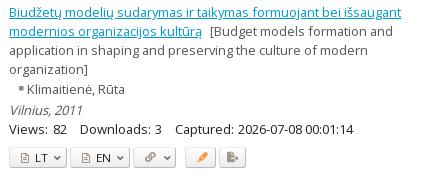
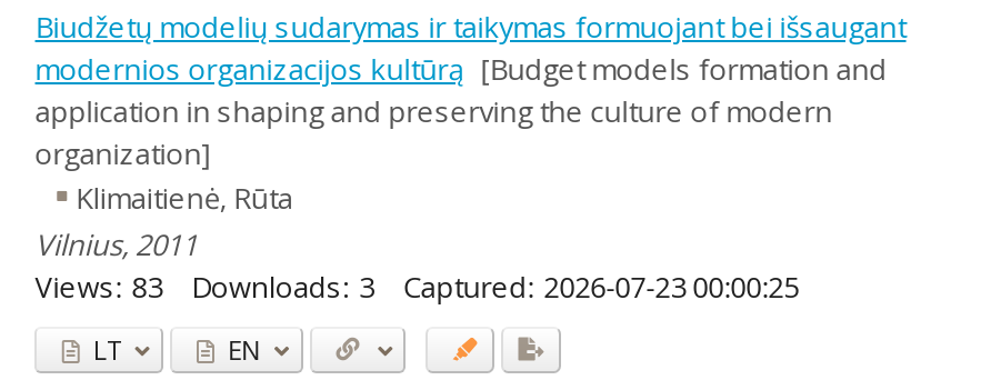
- Views: 82
+ Views: 83

- Captured: 2026-07-08 00:01:14
+ Captured: 2026-07-23 00:00:25
